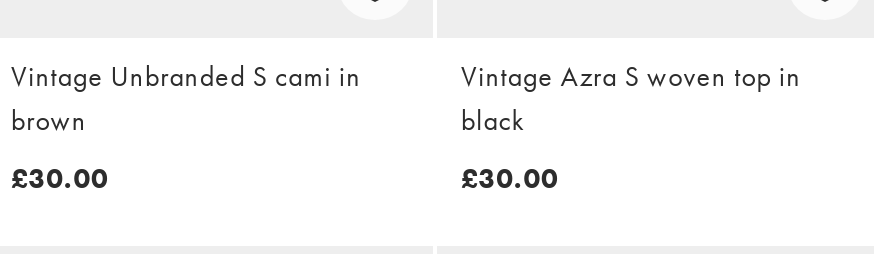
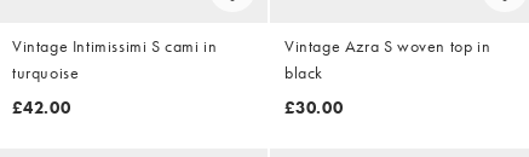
- Vintage Unbranded S cami in
- brown
+ Vintage Intimissimi S cami in
+ turquoise

- £30.00
+ £42.00
